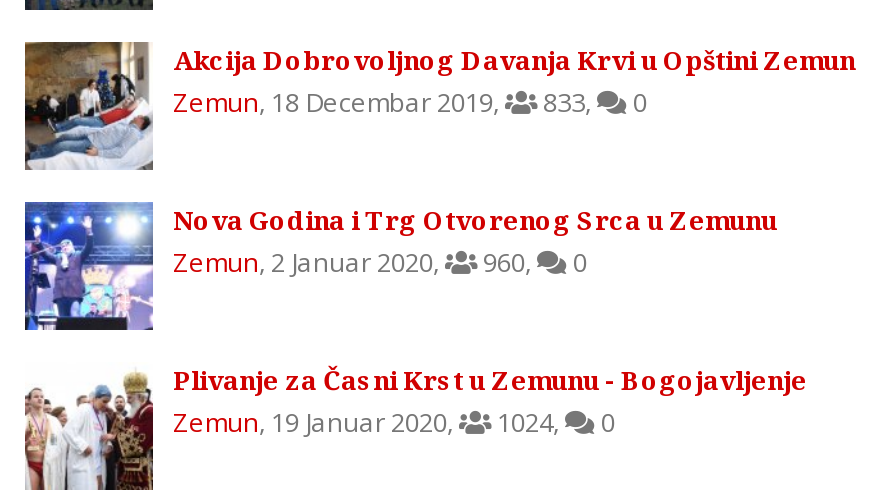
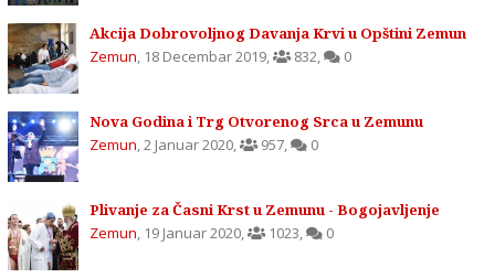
- Zemun, 18 Decembar 2019, 833, 0
+ Zemun, 18 Decembar 2019, 832, 0

- Zemun, 2 Januar 2020, 960, 0
+ Zemun, 2 Januar 2020, 957, 0

- Zemun, 19 Januar 2020, 1024, 0
+ Zemun, 19 Januar 2020, 1023, 0
